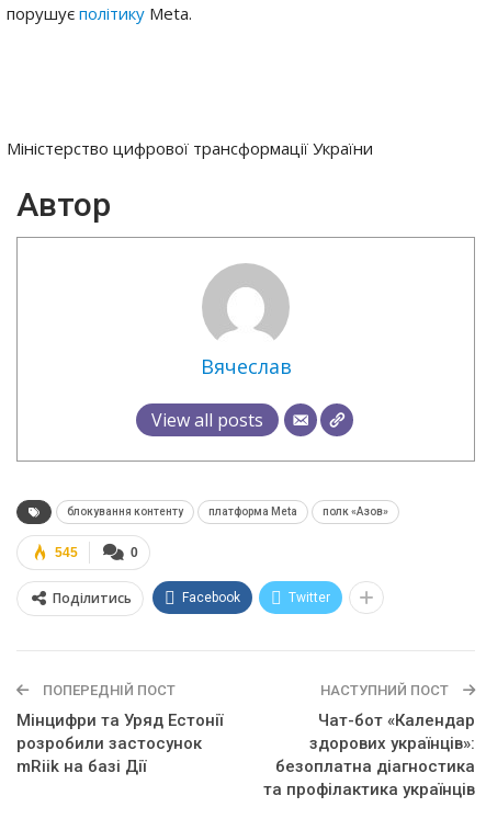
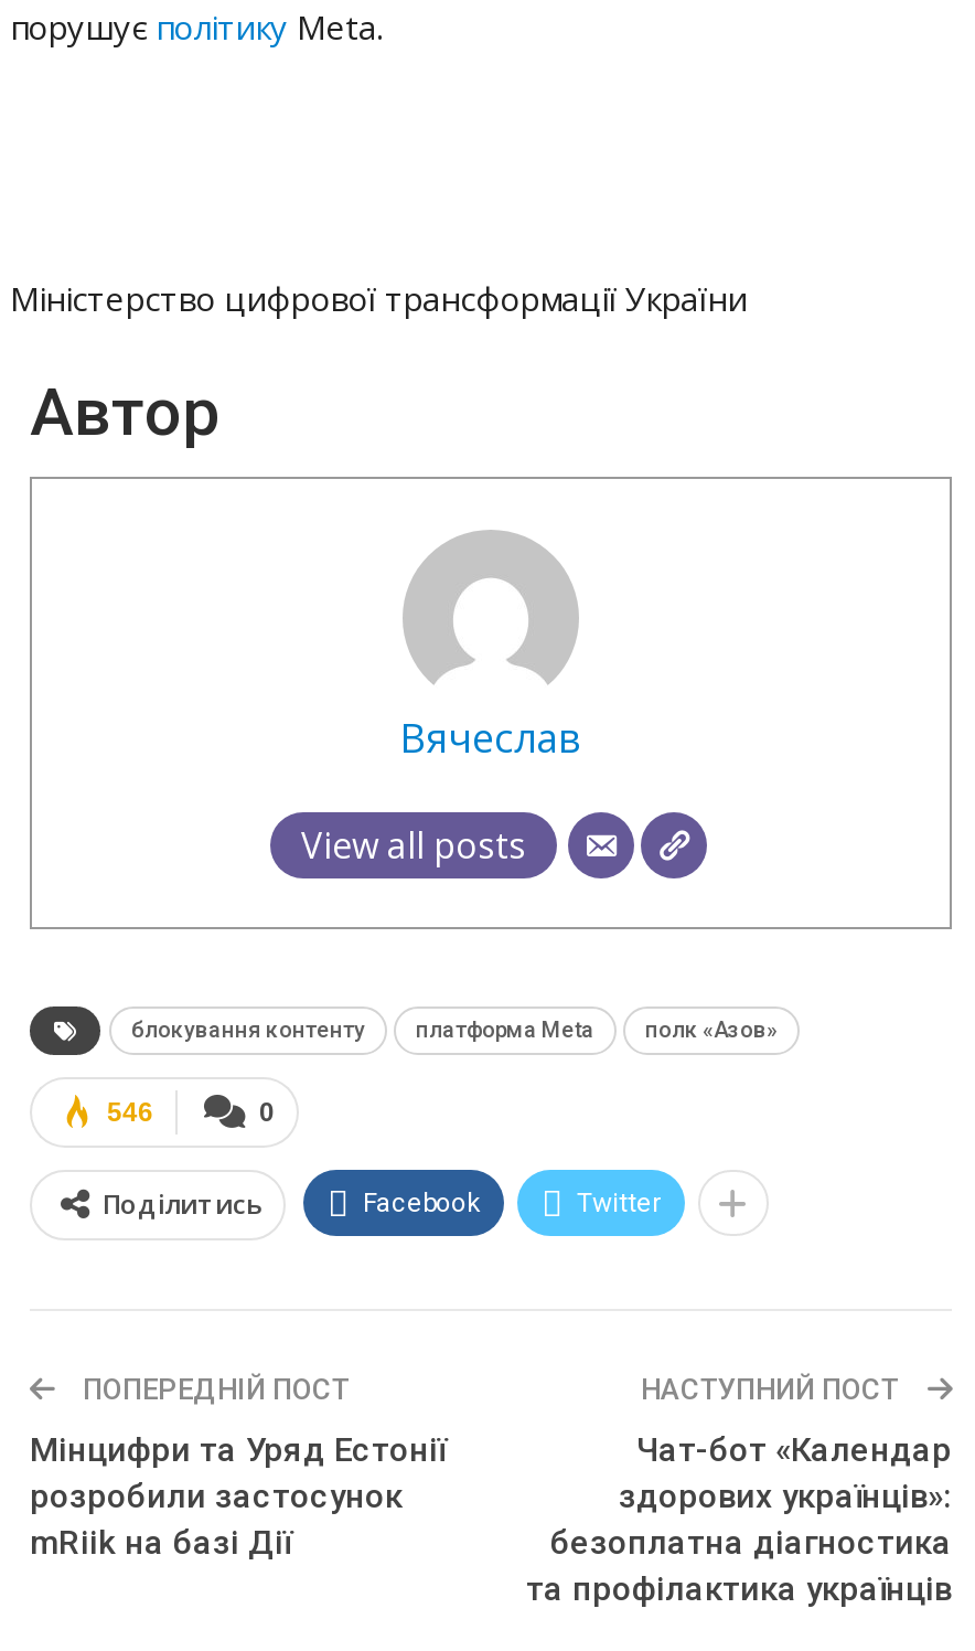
- 545
+ 546
